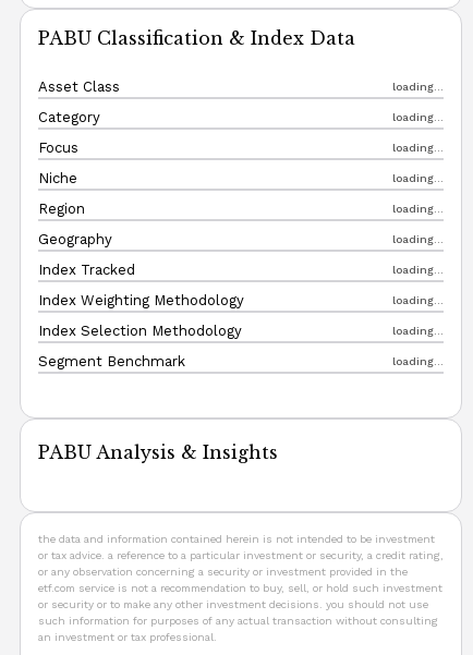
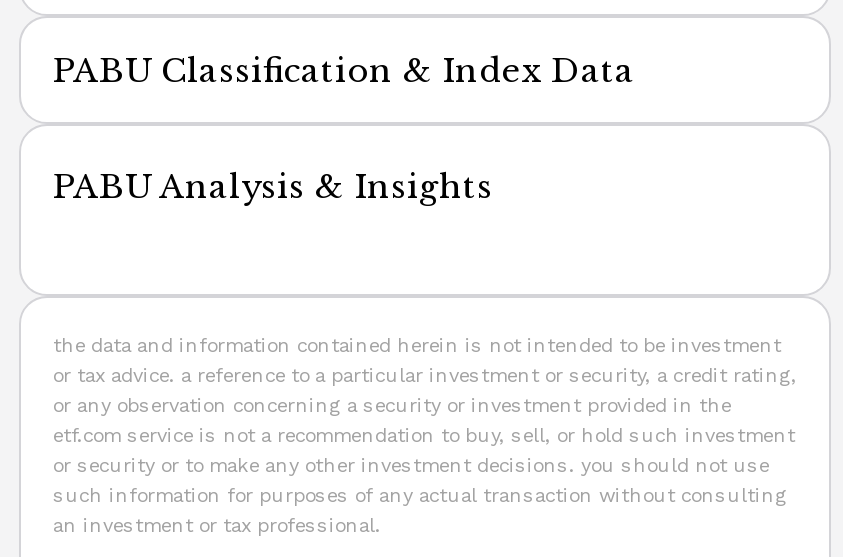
- Asset Class
- loading...
- Category
- loading...
- Focus
- loading...
- Niche
- loading...
- Region
- loading...
- Geography
- loading...
- Index Tracked
- loading...
- Index Weighting Methodology
- loading...
- Index Selection Methodology
- loading...
- Segment Benchmark
- loading...
